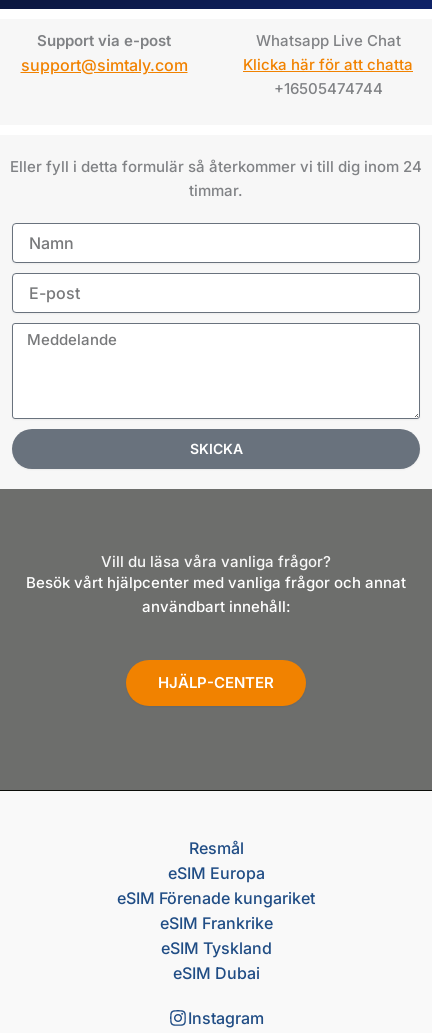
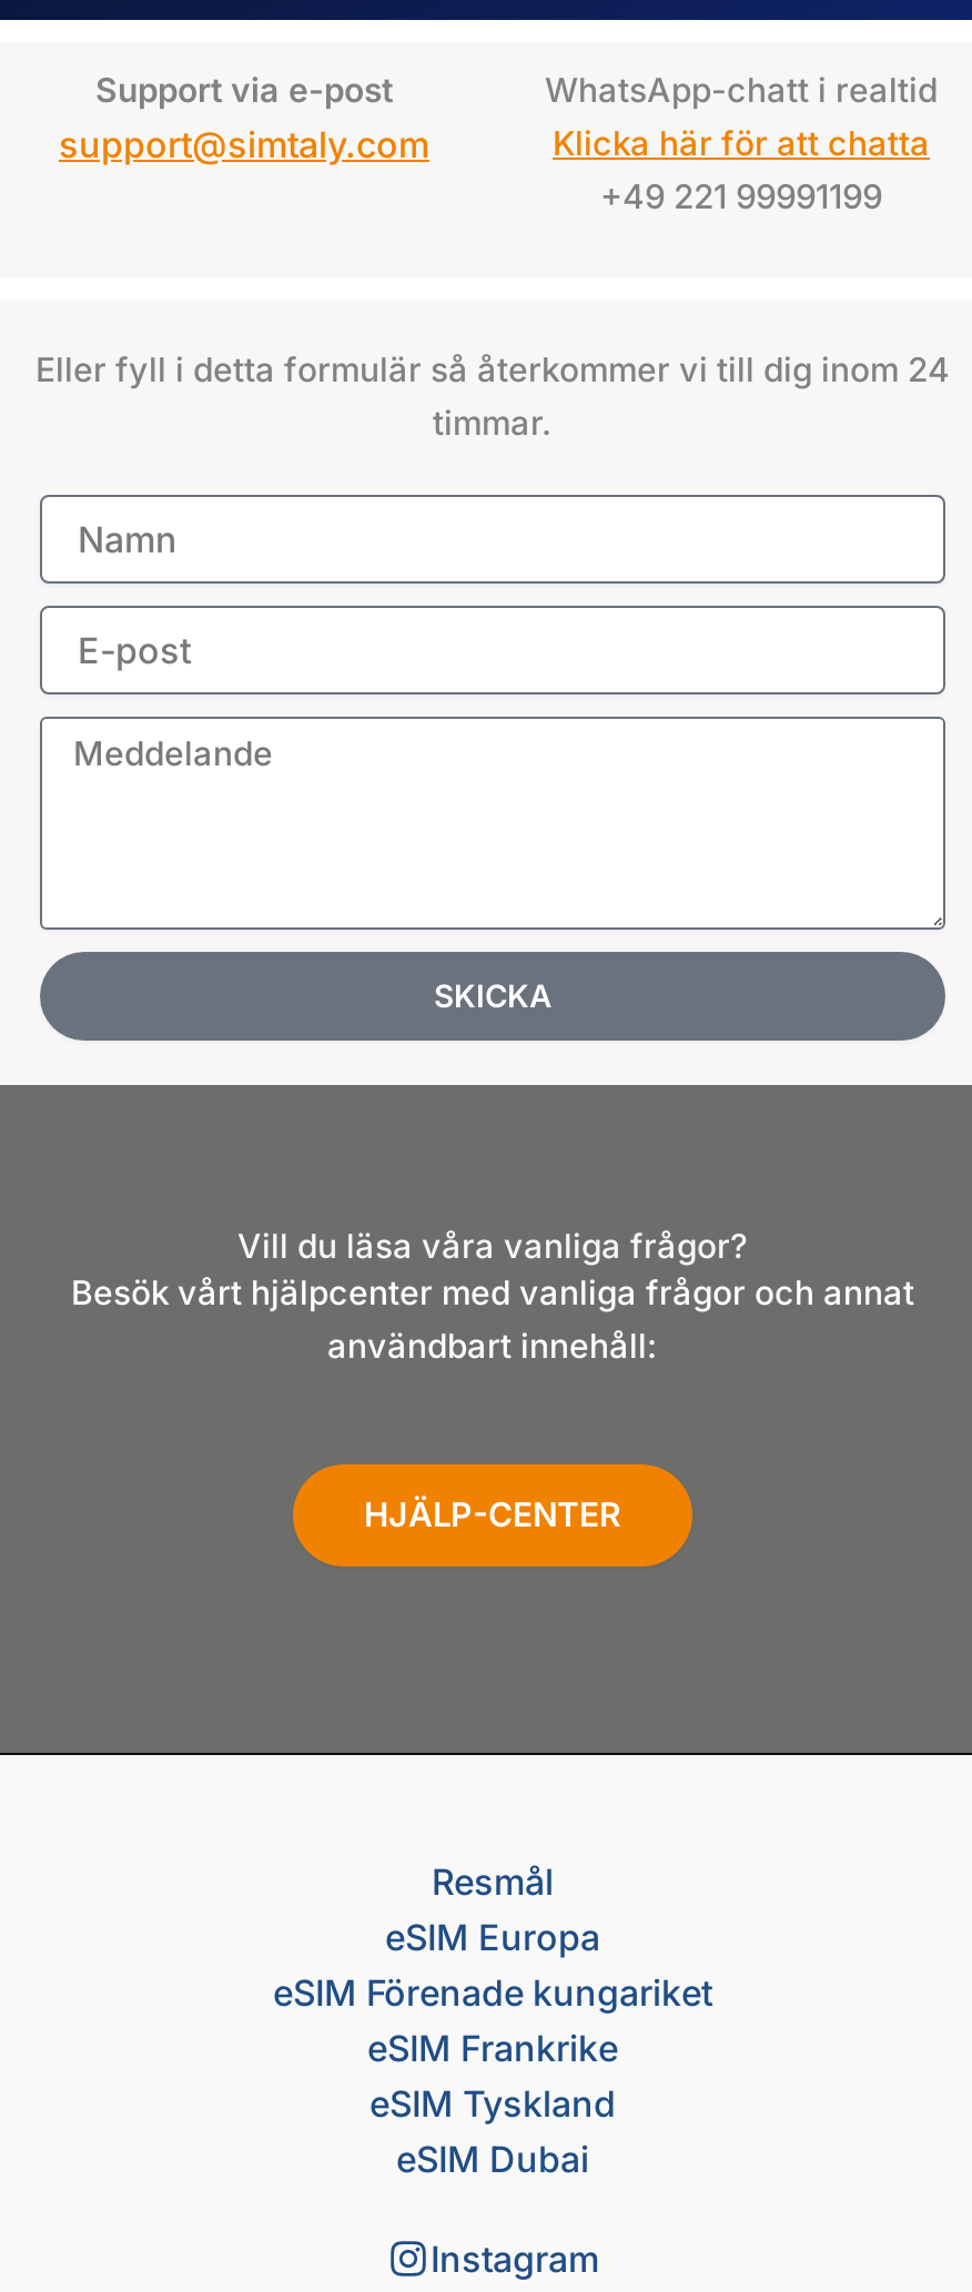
- Whatsapp Live Chat
+ WhatsApp-chatt i realtid

- +16505474744
+ +49 221 99991199
